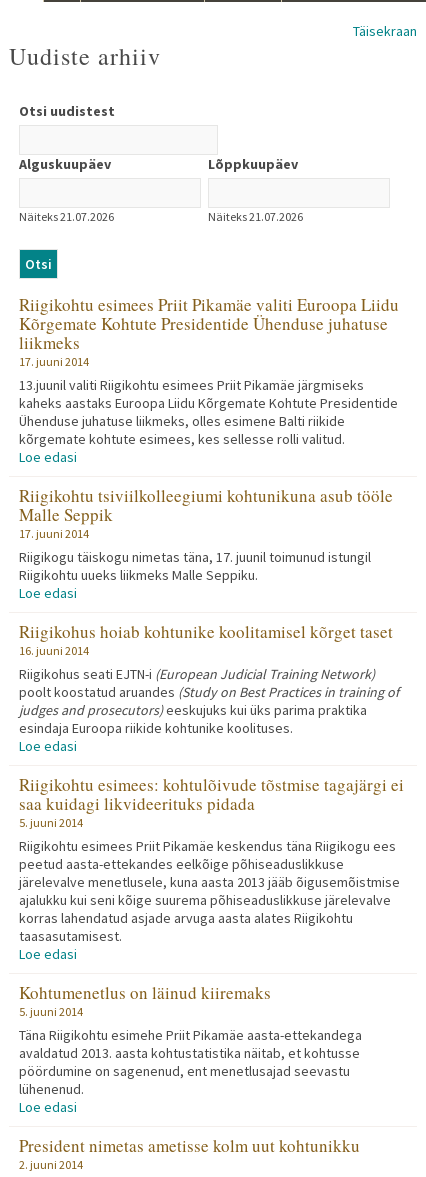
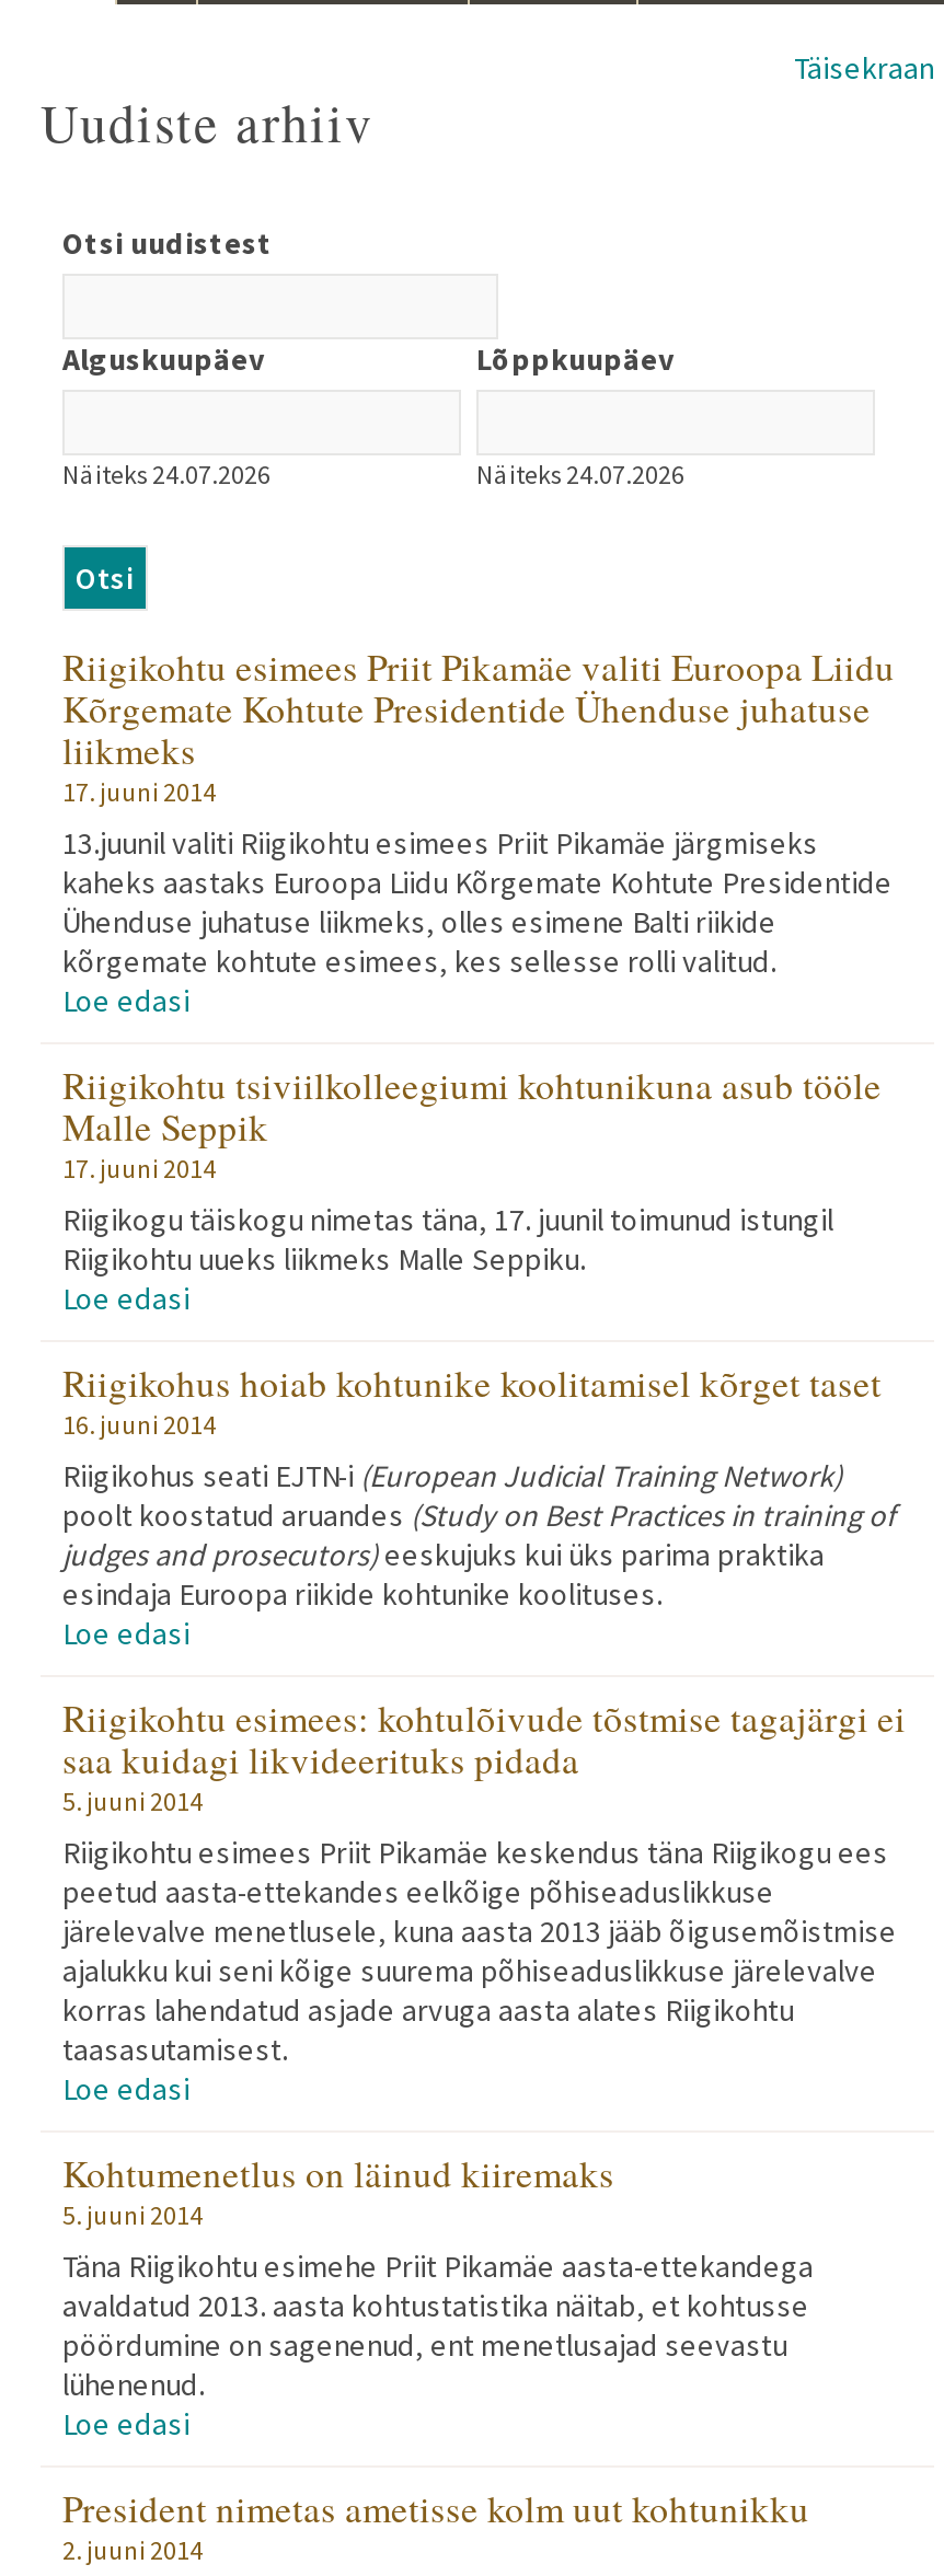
- Näiteks 21.07.2026
+ Näiteks 24.07.2026

- Näiteks 21.07.2026
+ Näiteks 24.07.2026
